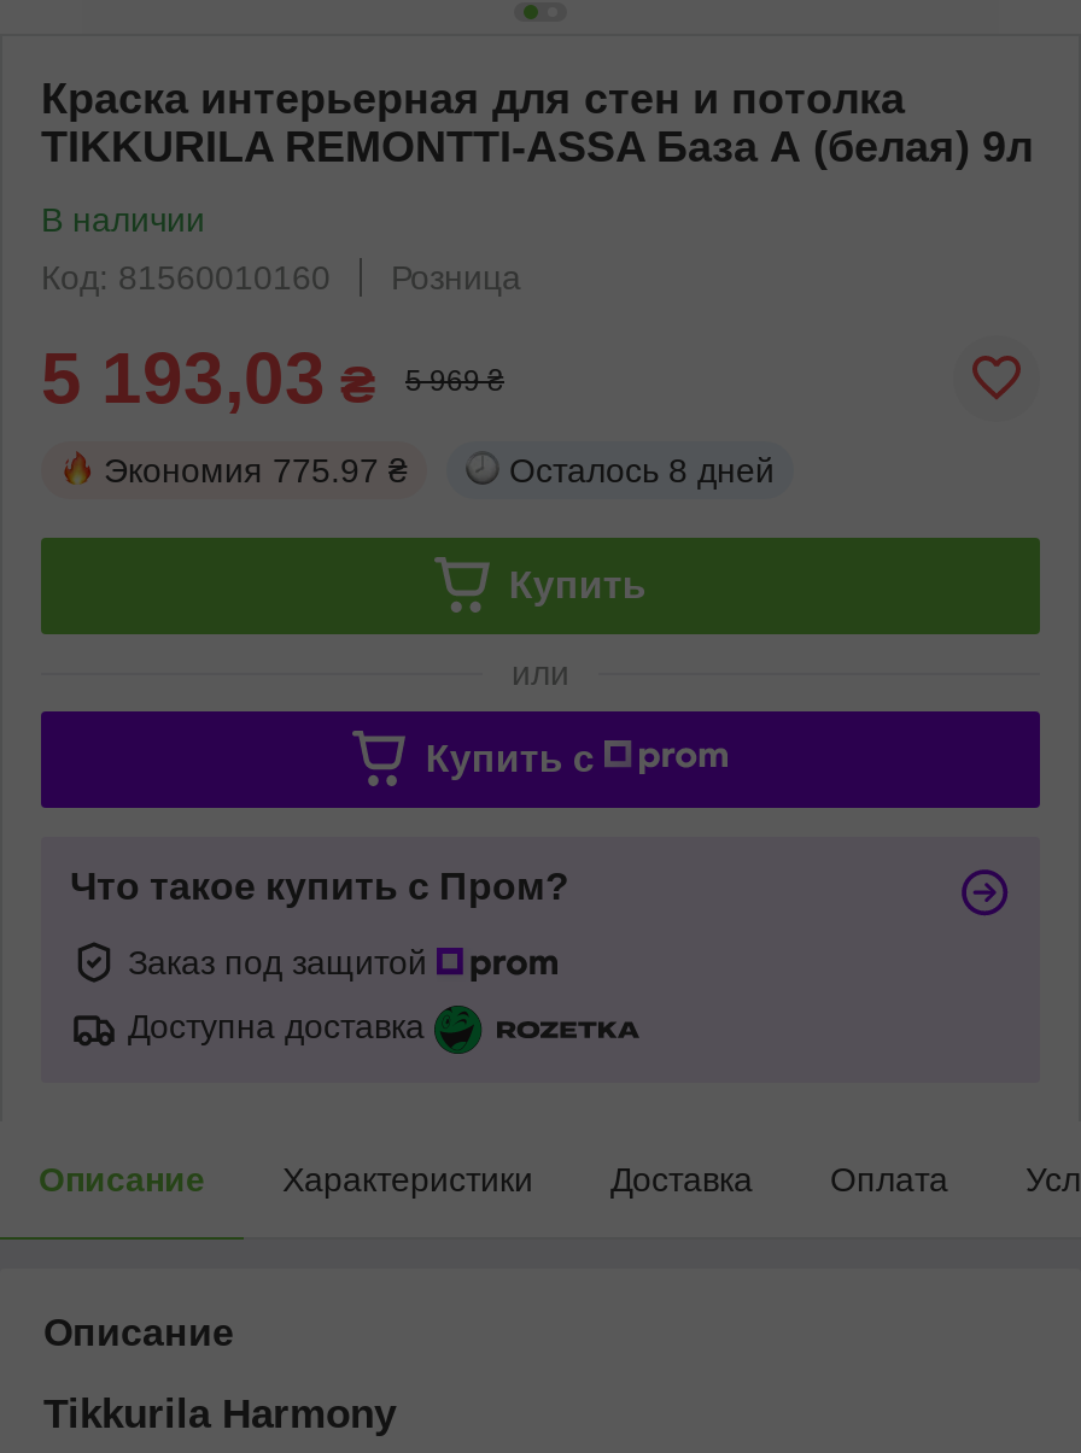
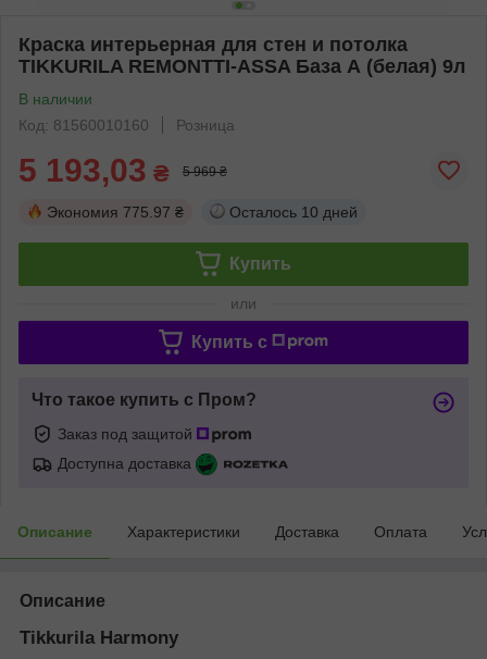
- Осталось 8 дней
+ Осталось 10 дней
